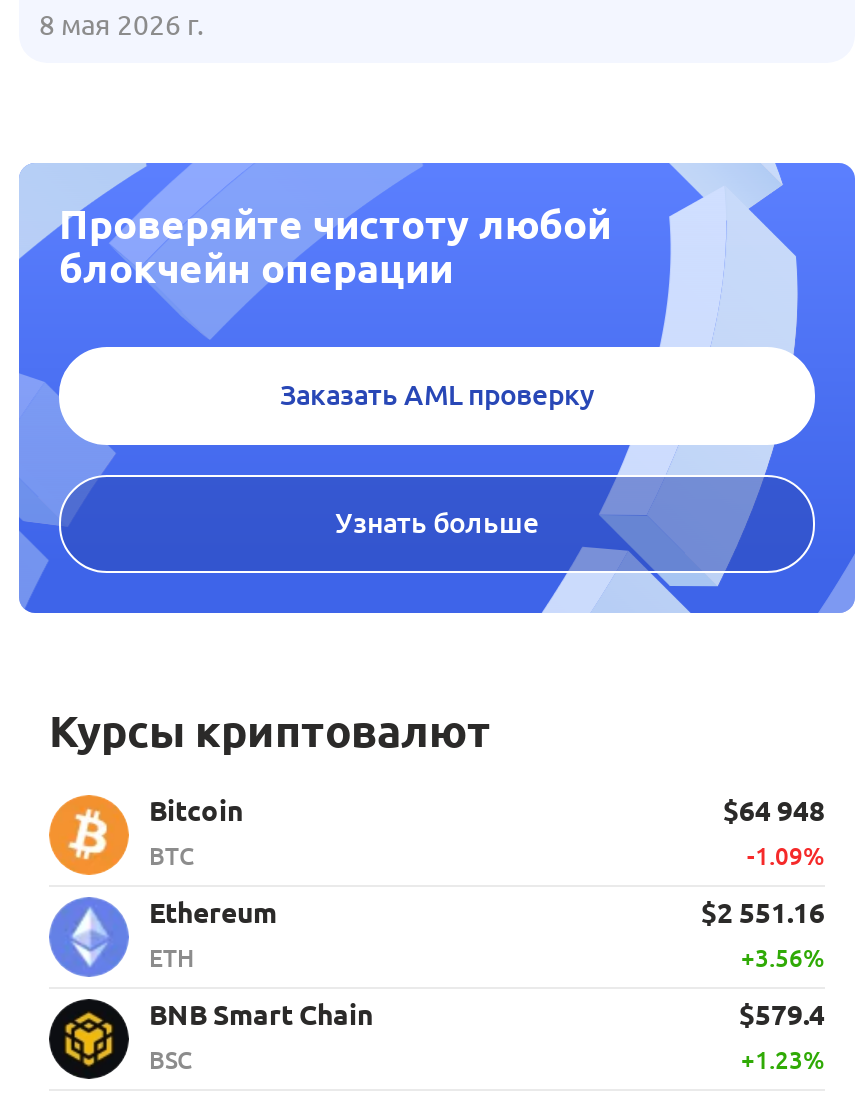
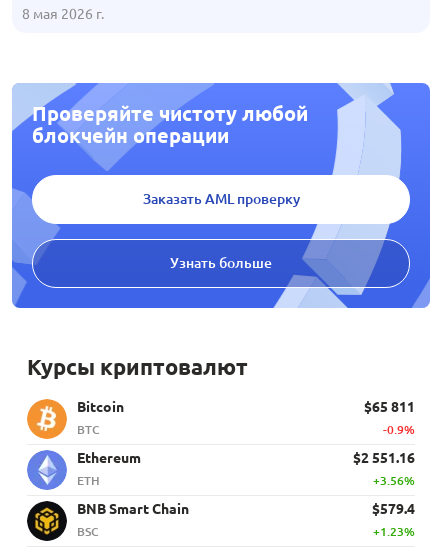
- $64 948
+ $65 811

- -1.09%
+ -0.9%
